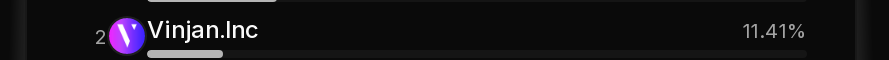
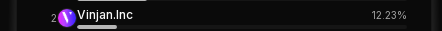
- 11.41%
+ 12.23%
